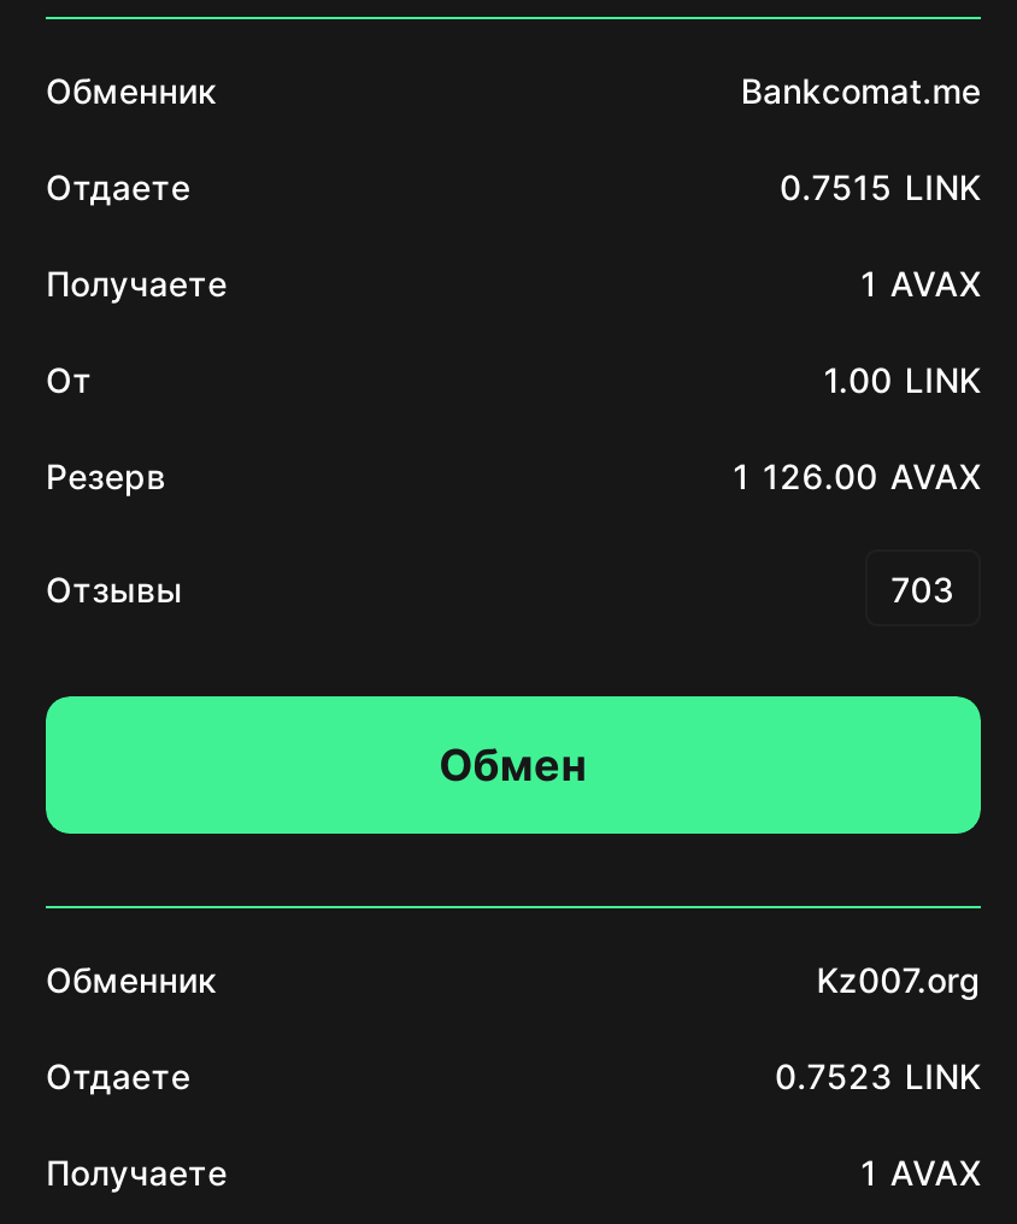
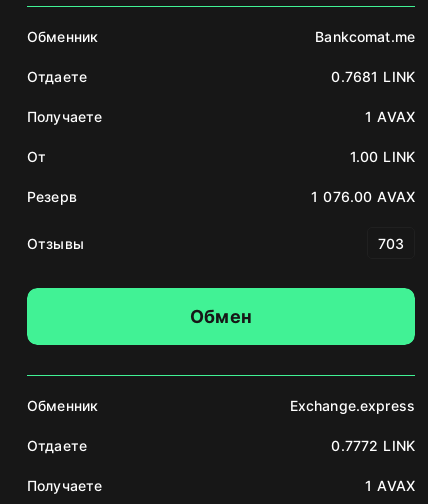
- 0.7515 LINK
+ 0.7681 LINK

- 1 126.00 AVAX
+ 1 076.00 AVAX

- Kz007.org
+ Exchange.express

- 0.7523 LINK
+ 0.7772 LINK
